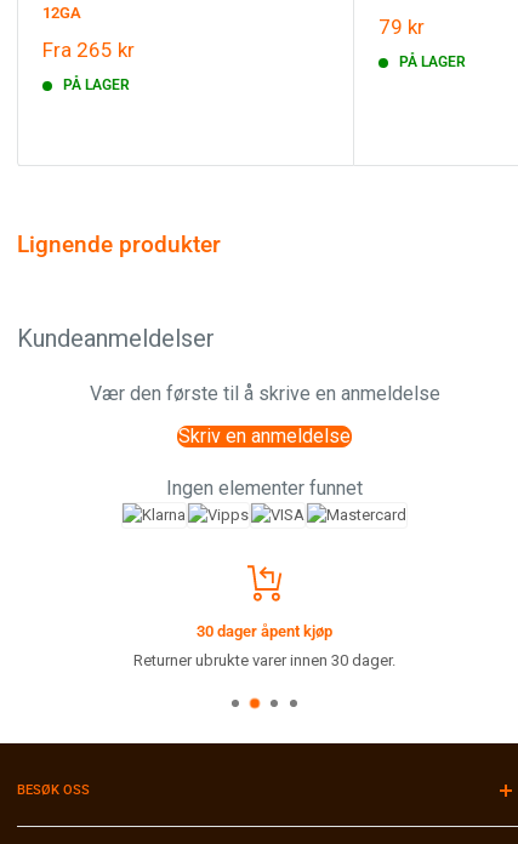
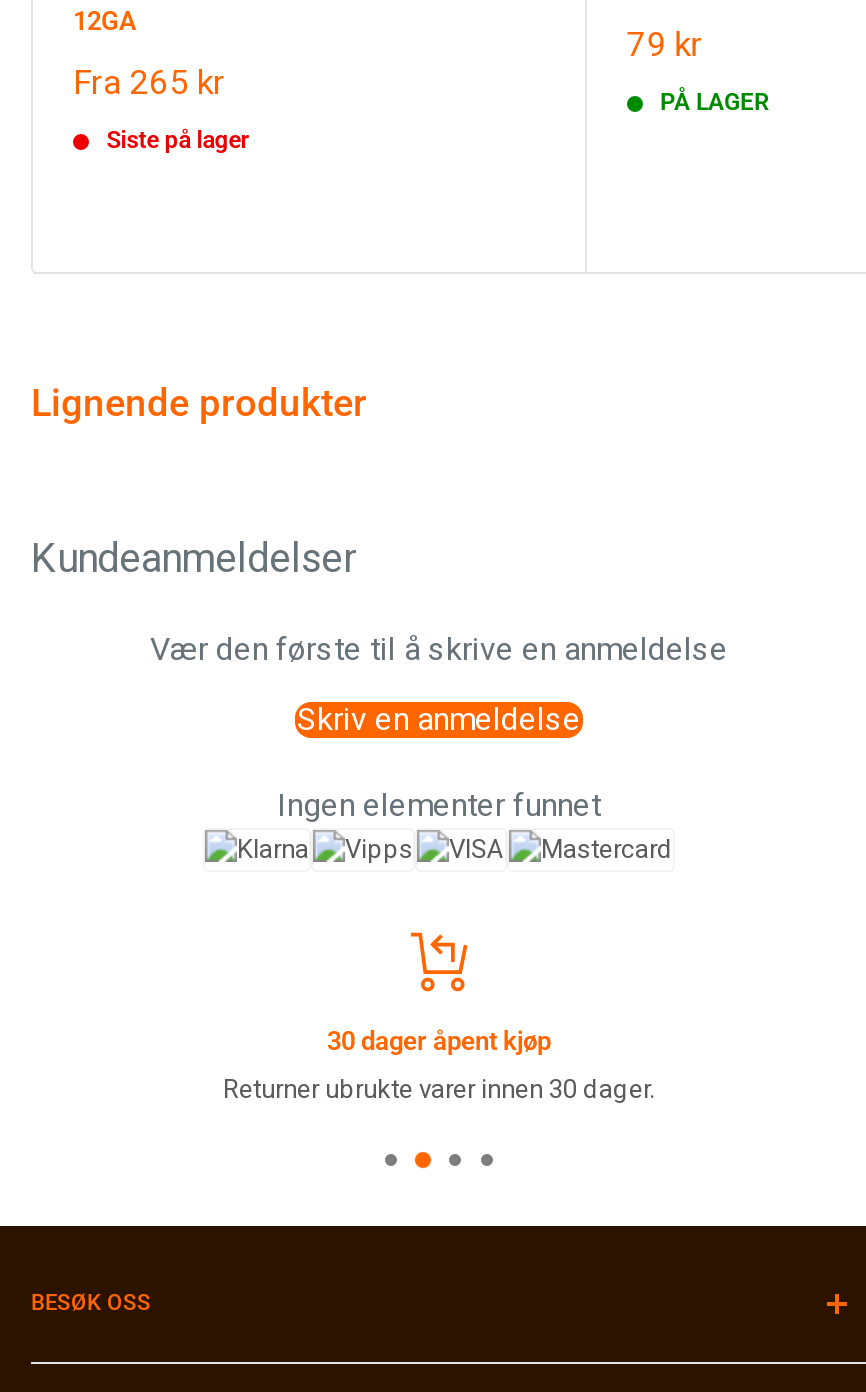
- PÅ LAGER
+ Siste på lager
